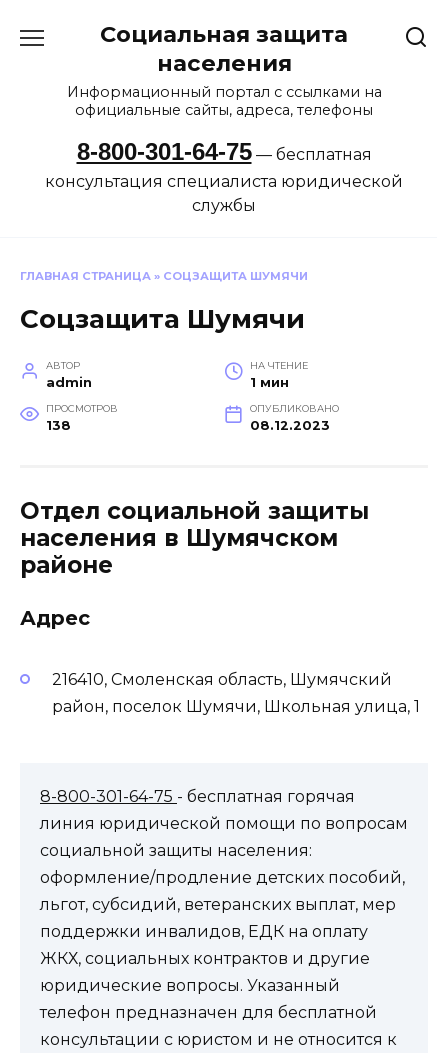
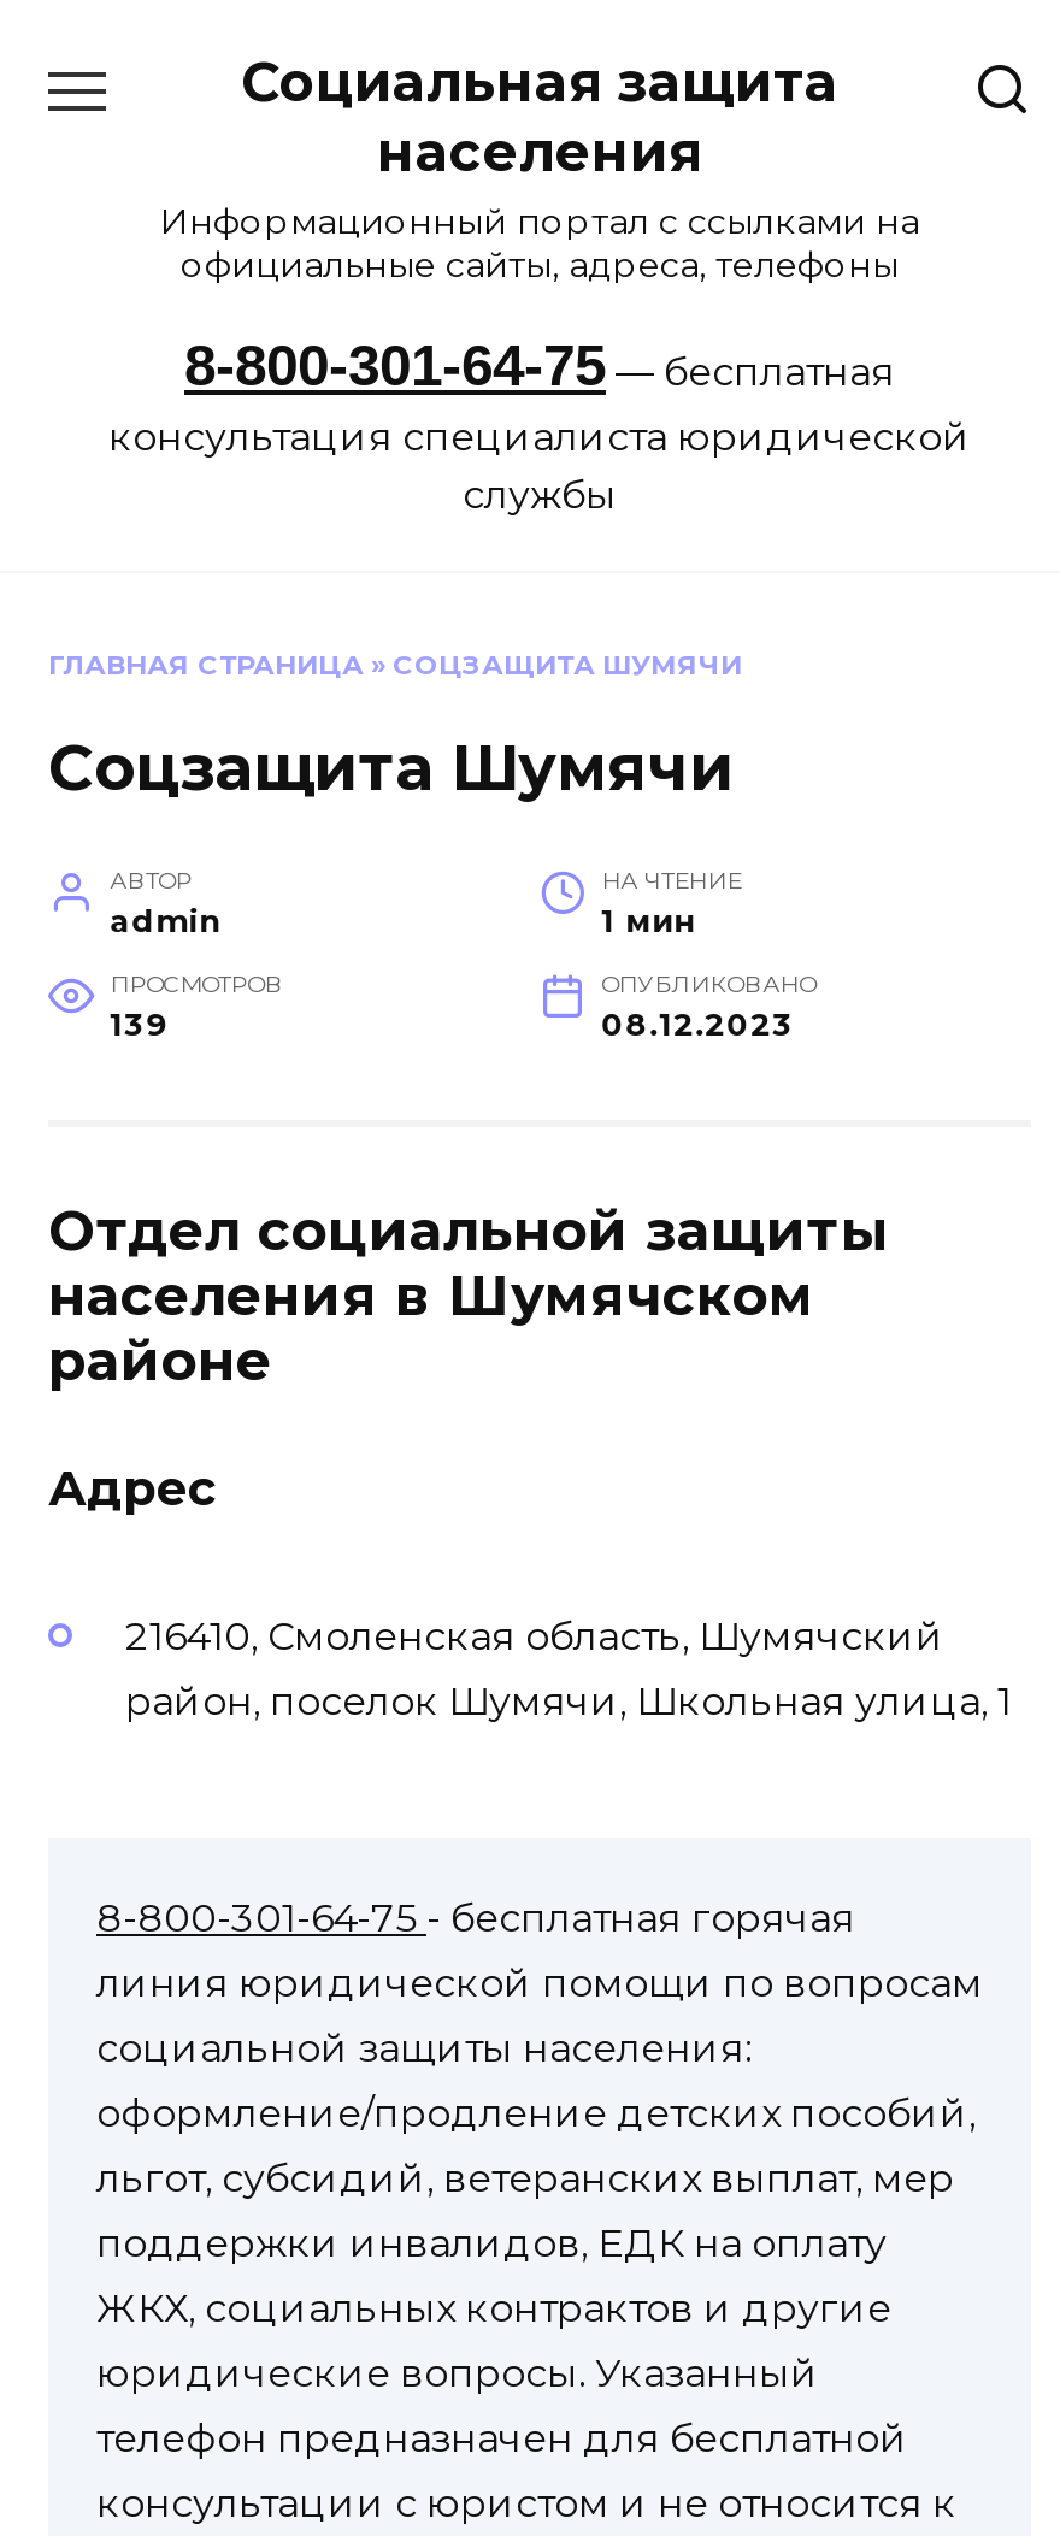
- 138
+ 139
